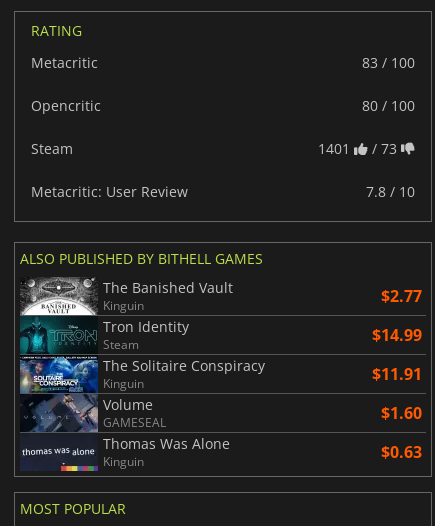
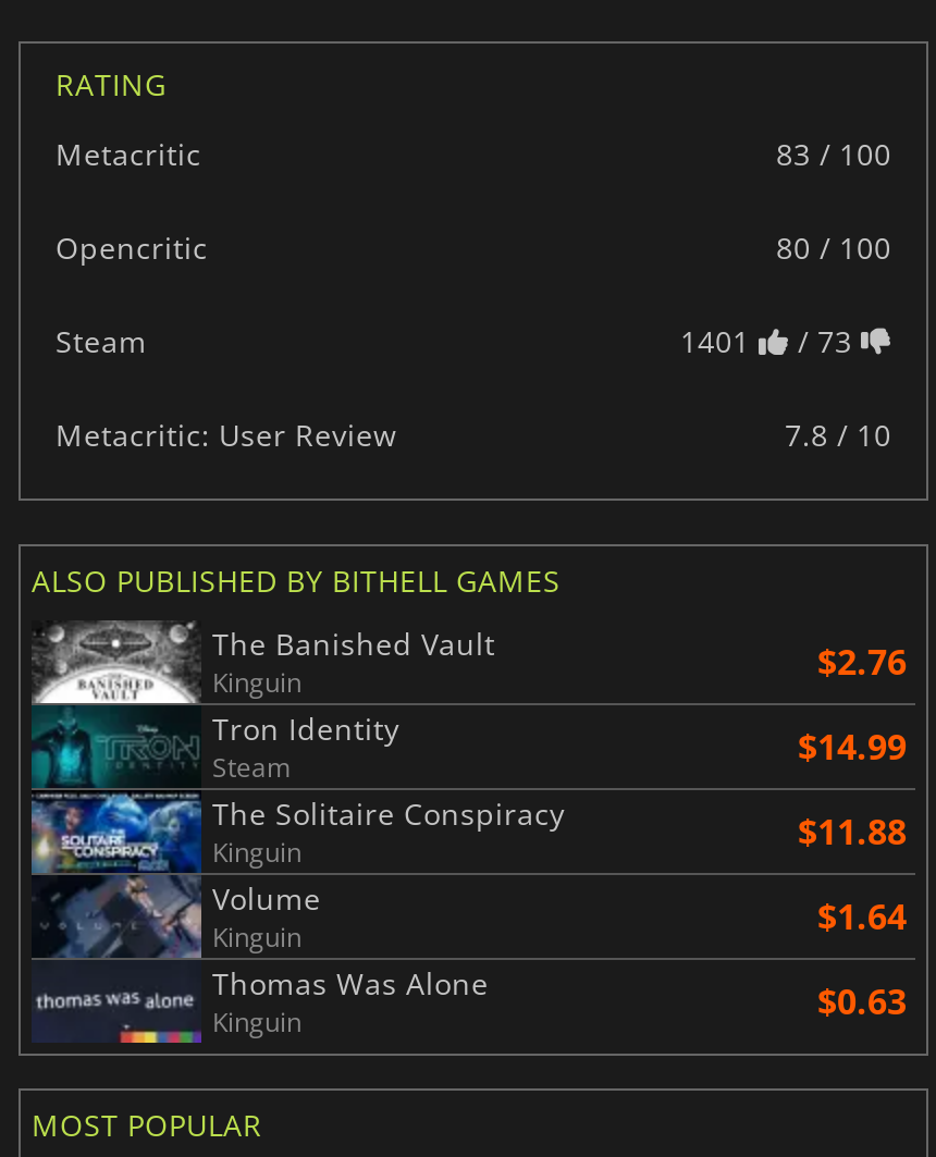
- $2.77
+ $2.76

- $11.91
+ $11.88

- GAMESEAL
- $1.60
+ Kinguin
+ $1.64
